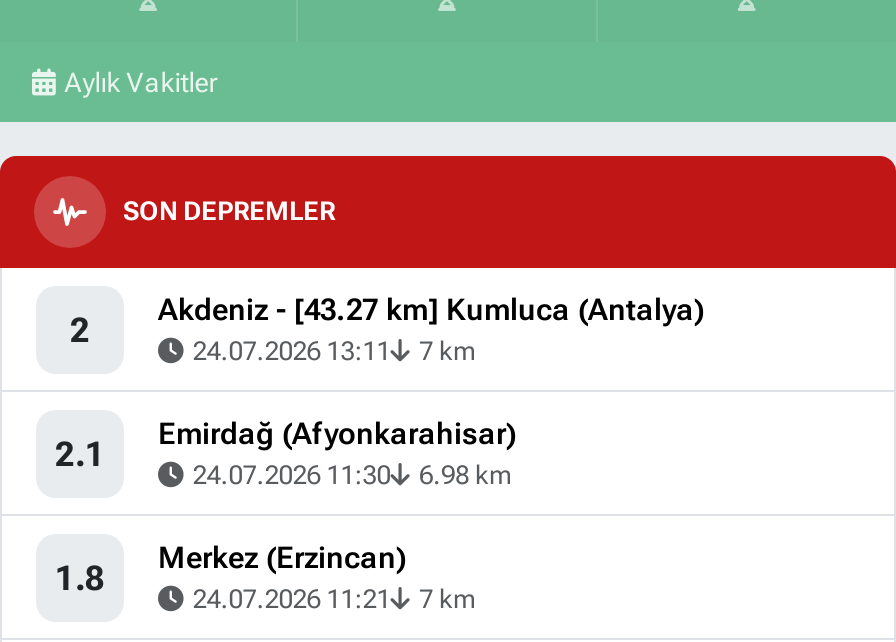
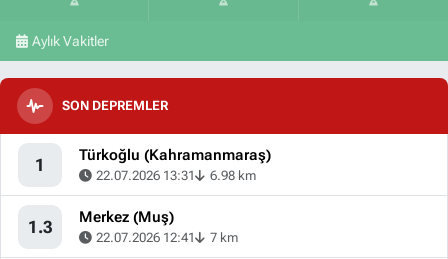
- 2
- Akdeniz - [43.27 km] Kumluca (Antalya)
- 24.07.2026 13:11
- 7 km
- 2.1
- Emirdağ (Afyonkarahisar)
- 24.07.2026 11:30
+ 1
+ Türkoğlu (Kahramanmaraş)
+ 22.07.2026 13:31

- Merkez (Erzincan)
+ Merkez (Muş)

- 1.8
+ 1.3

- 24.07.2026 11:21 7 km
+ 22.07.2026 12:41 7 km
